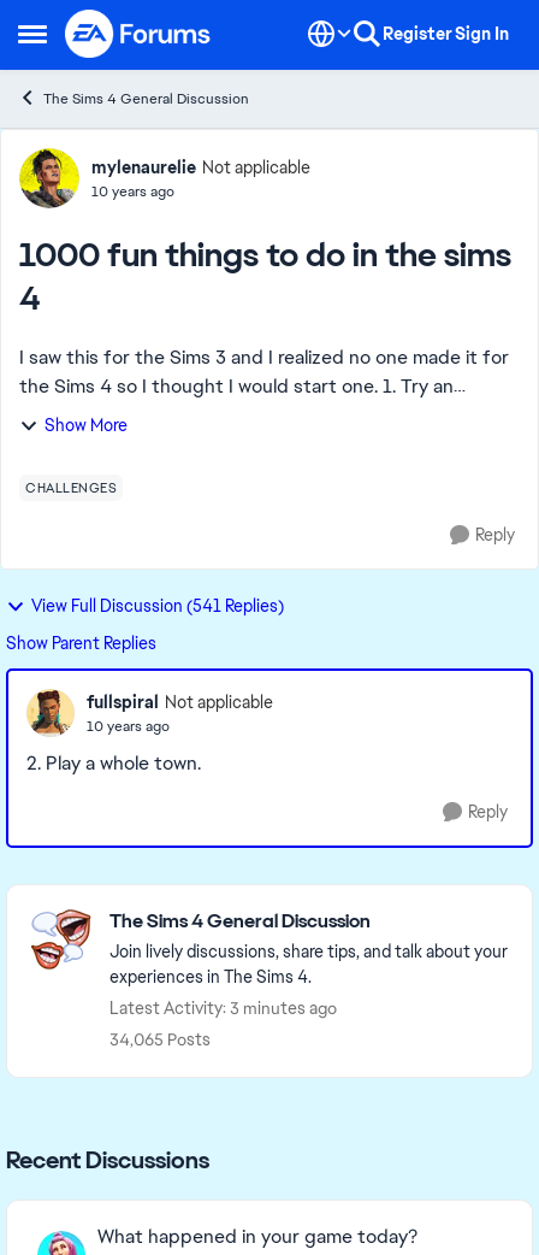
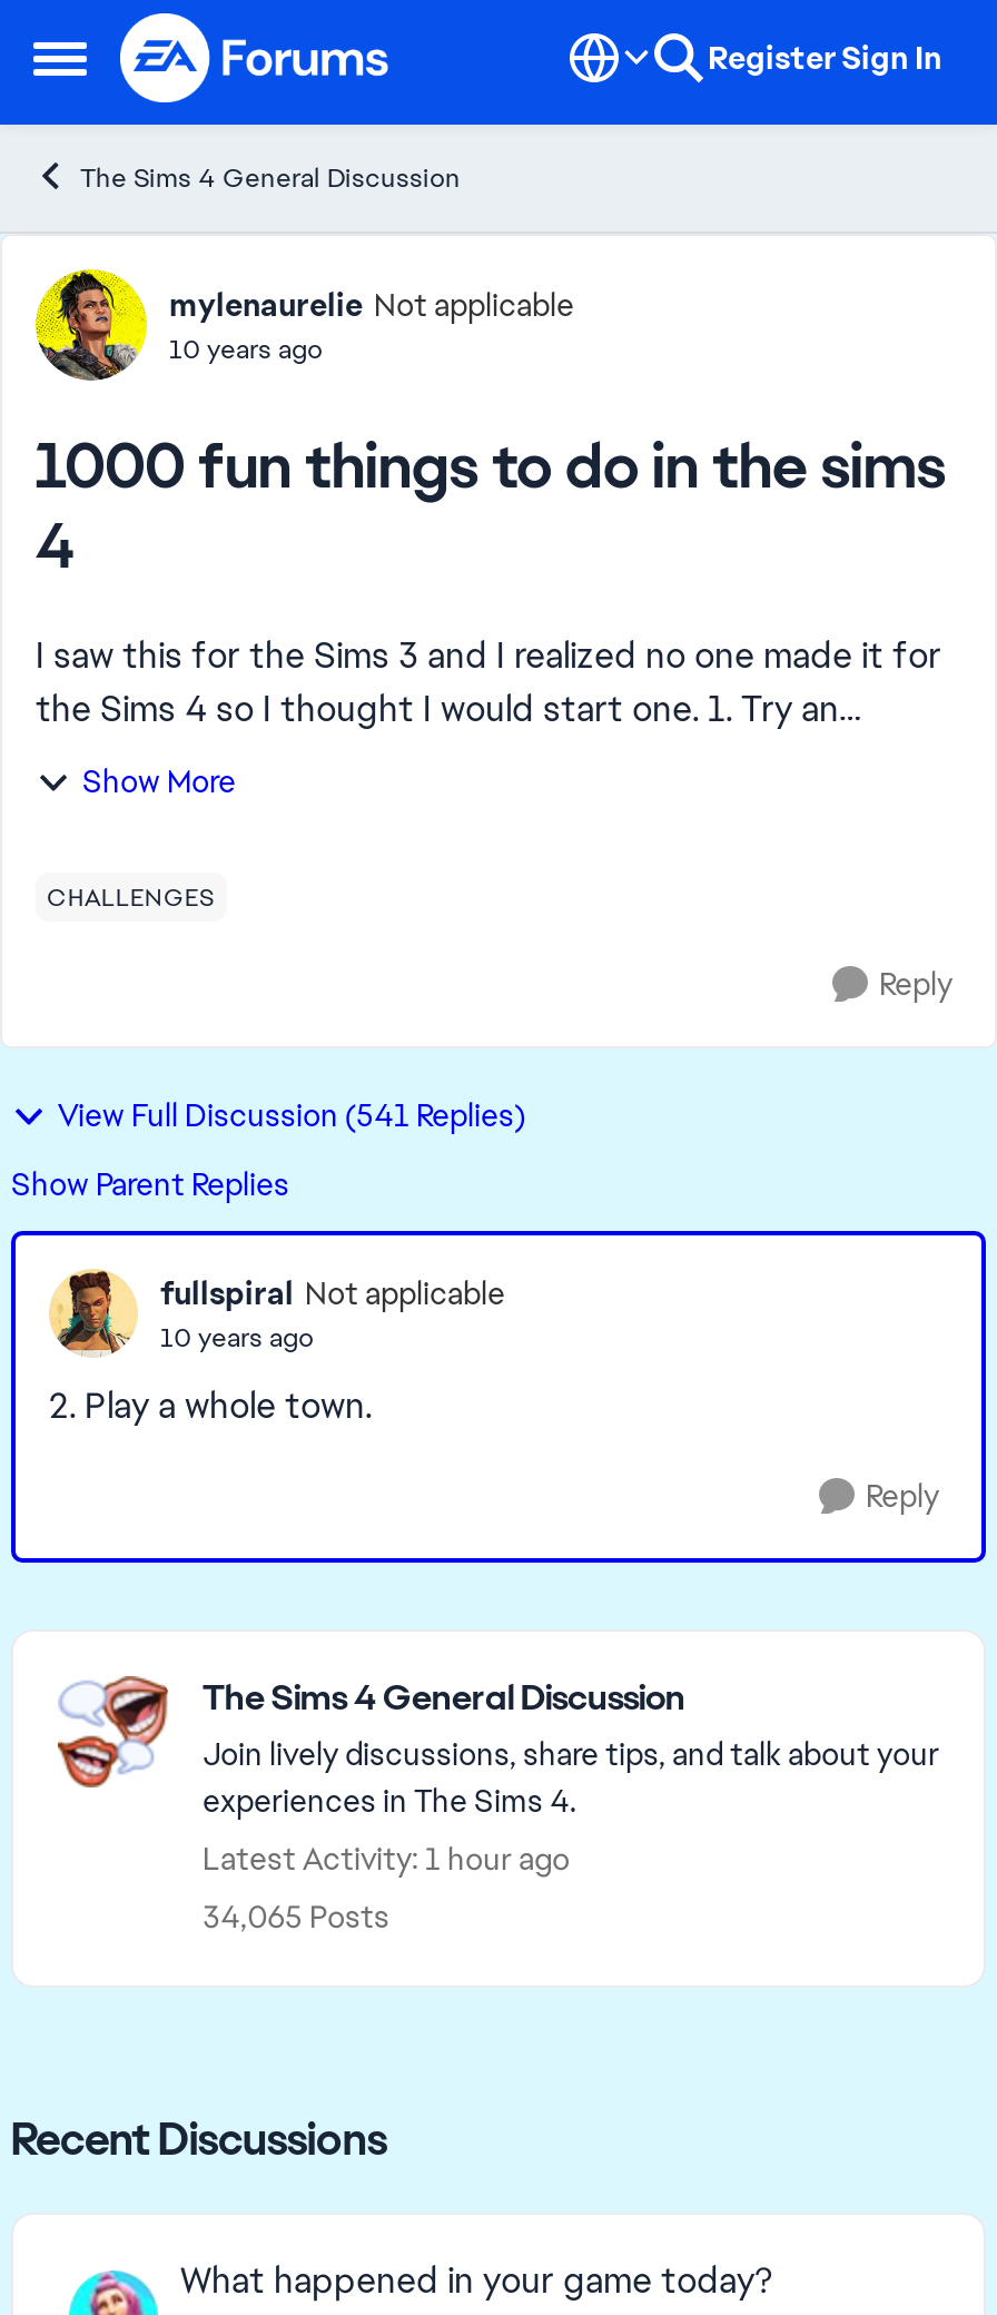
- Latest Activity: 3 minutes ago
+ Latest Activity: 1 hour ago
